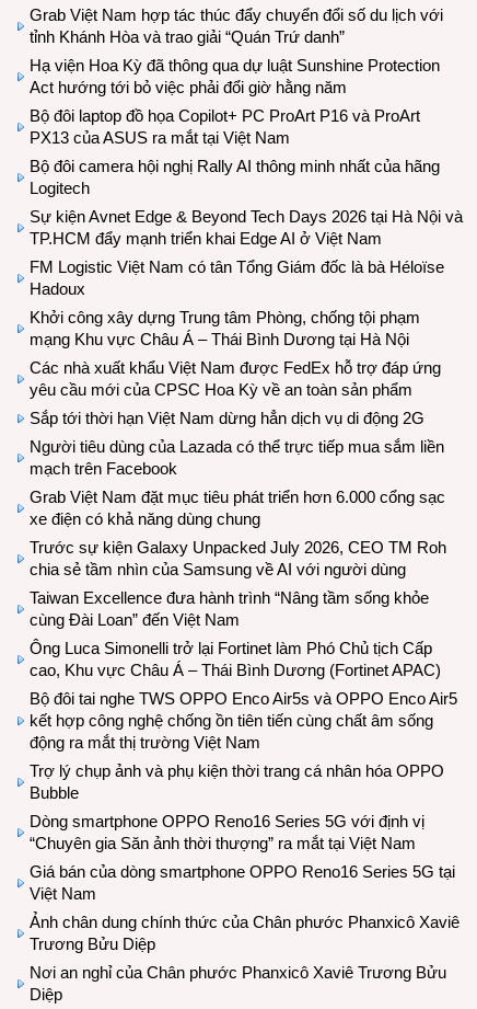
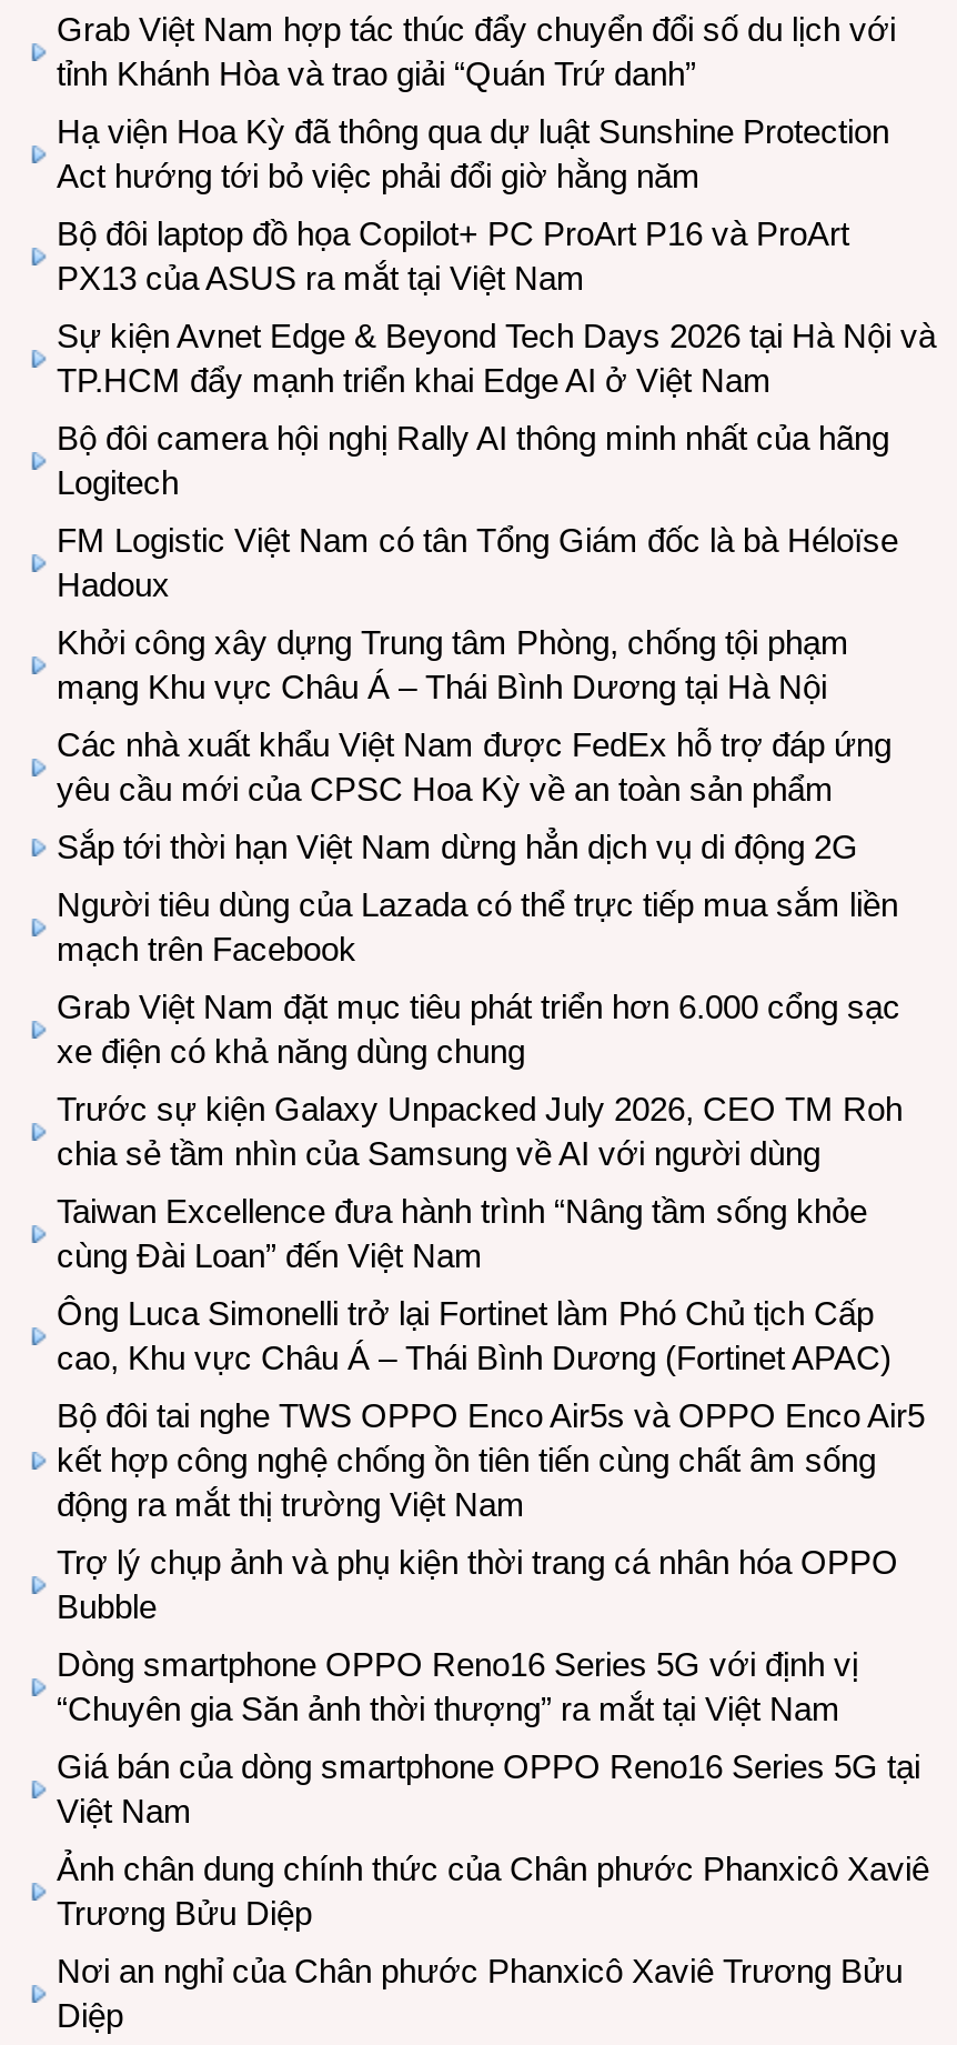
moved down: Bộ đôi camera hội nghị Rally AI thông minh nhất của hãng | Logitech

moved up: Sự kiện Avnet Edge & Beyond Tech Days 2026 tại Hà Nội và | TP.HCM đẩy mạnh triển khai Edge AI ở Việt Nam
